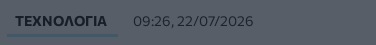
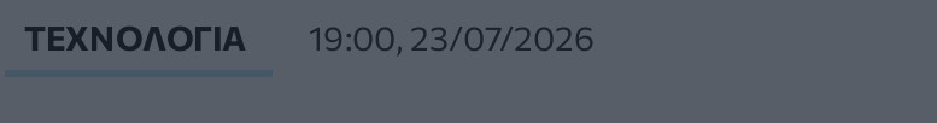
- ΤΕΧΝΟΛΟΓΊΑ 09:26, 22/07/2026
+ ΤΕΧΝΟΛΟΓΊΑ 19:00, 23/07/2026
